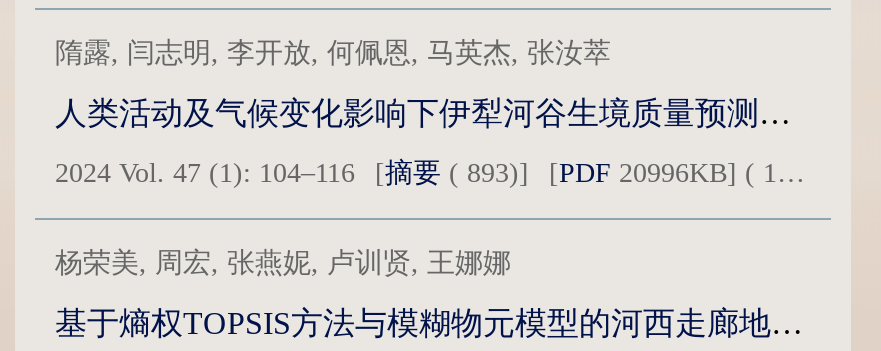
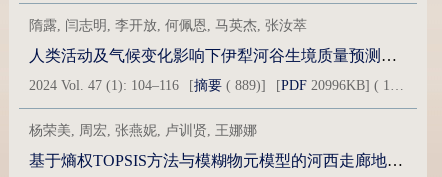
- [摘要( 893)]
+ [摘要( 889)]
